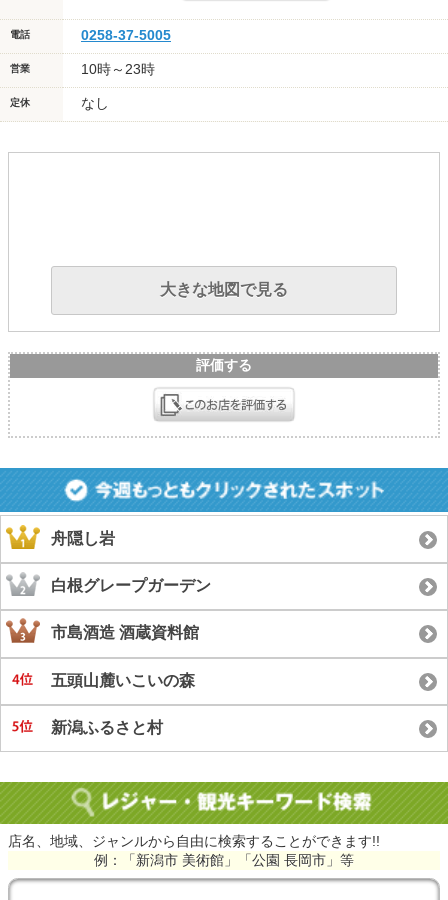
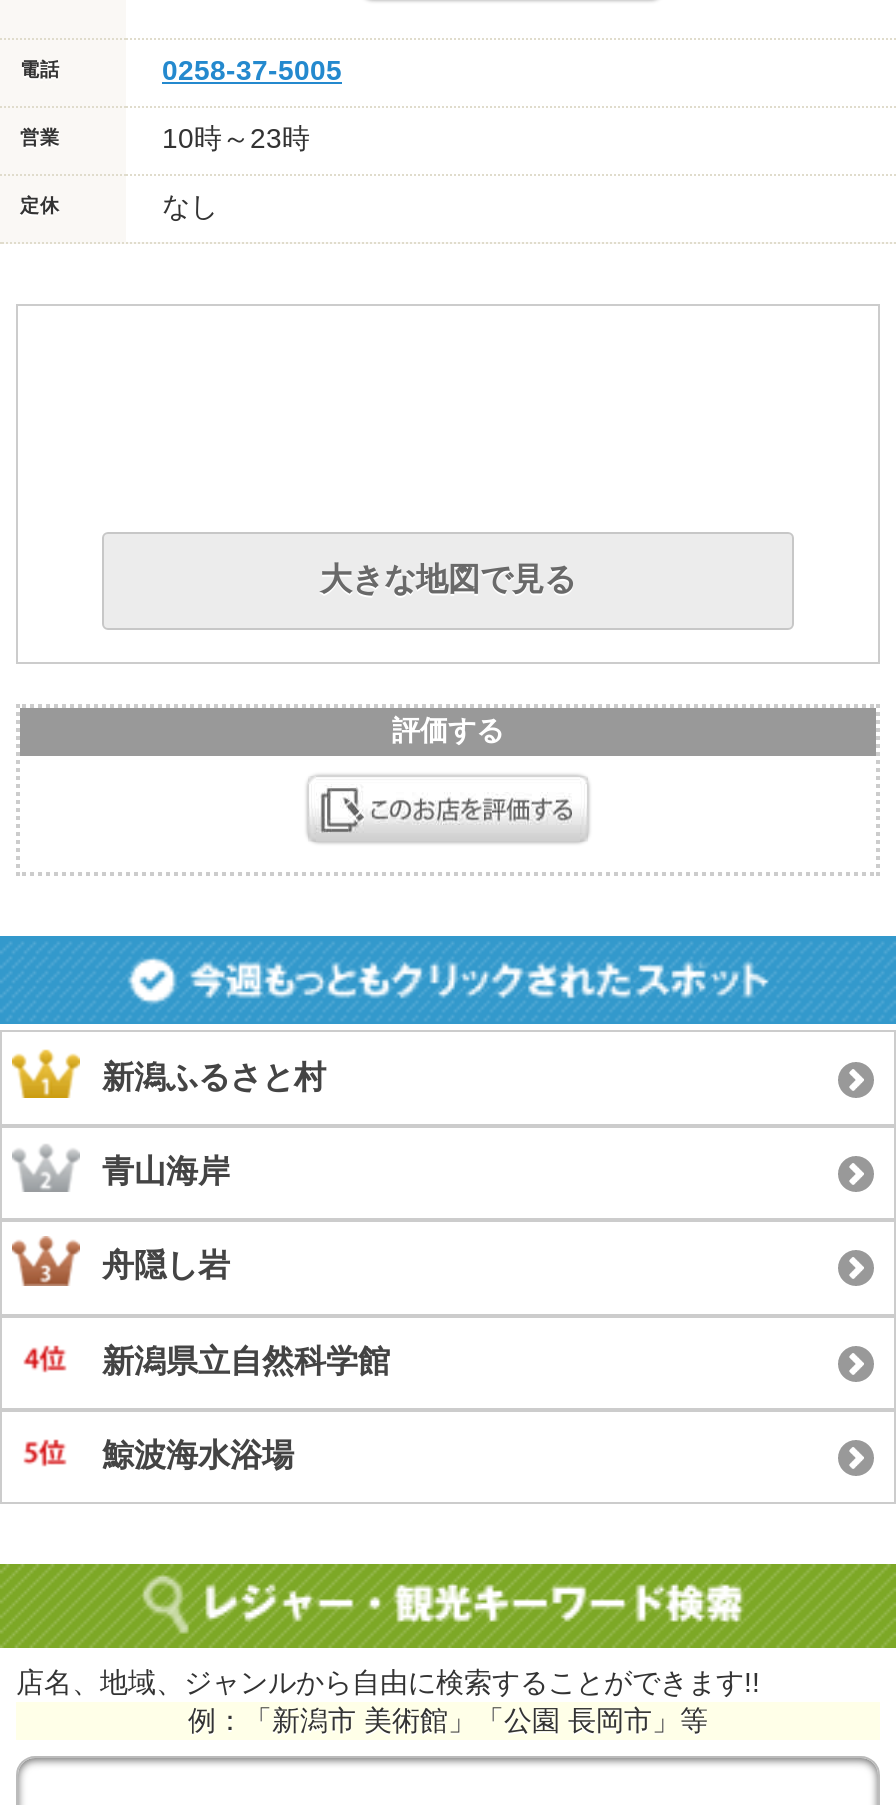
+ 青山海岸

moved down: 舟隠し岩

- 白根グレープガーデン
- 市島酒造 酒蔵資料館
- 五頭山麓いこいの森
+ 新潟県立自然科学館
+ 鯨波海水浴場

moved up: 新潟ふるさと村
